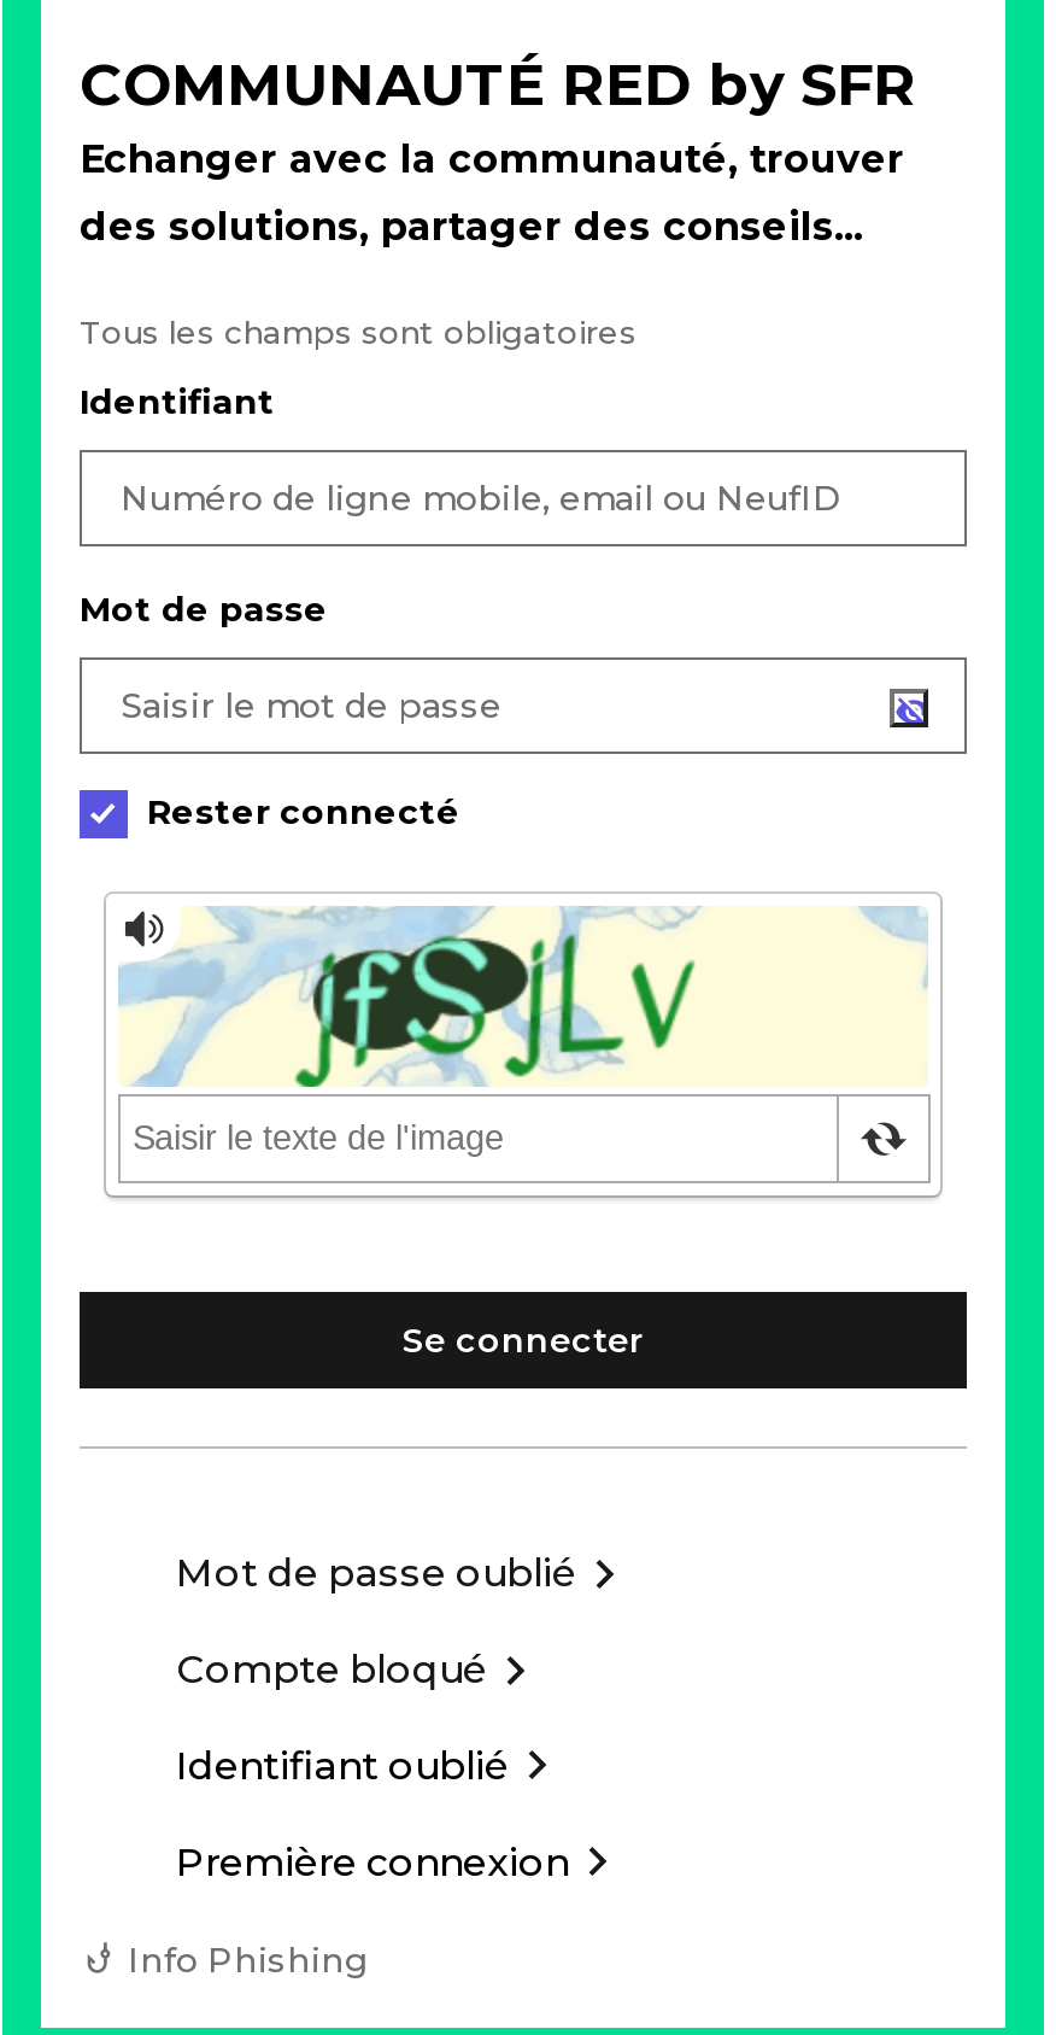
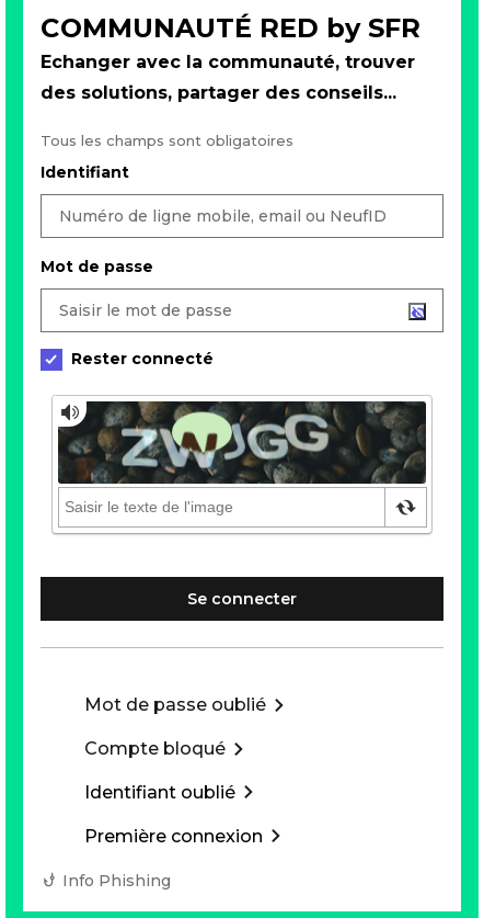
- [image]
+ [image]
